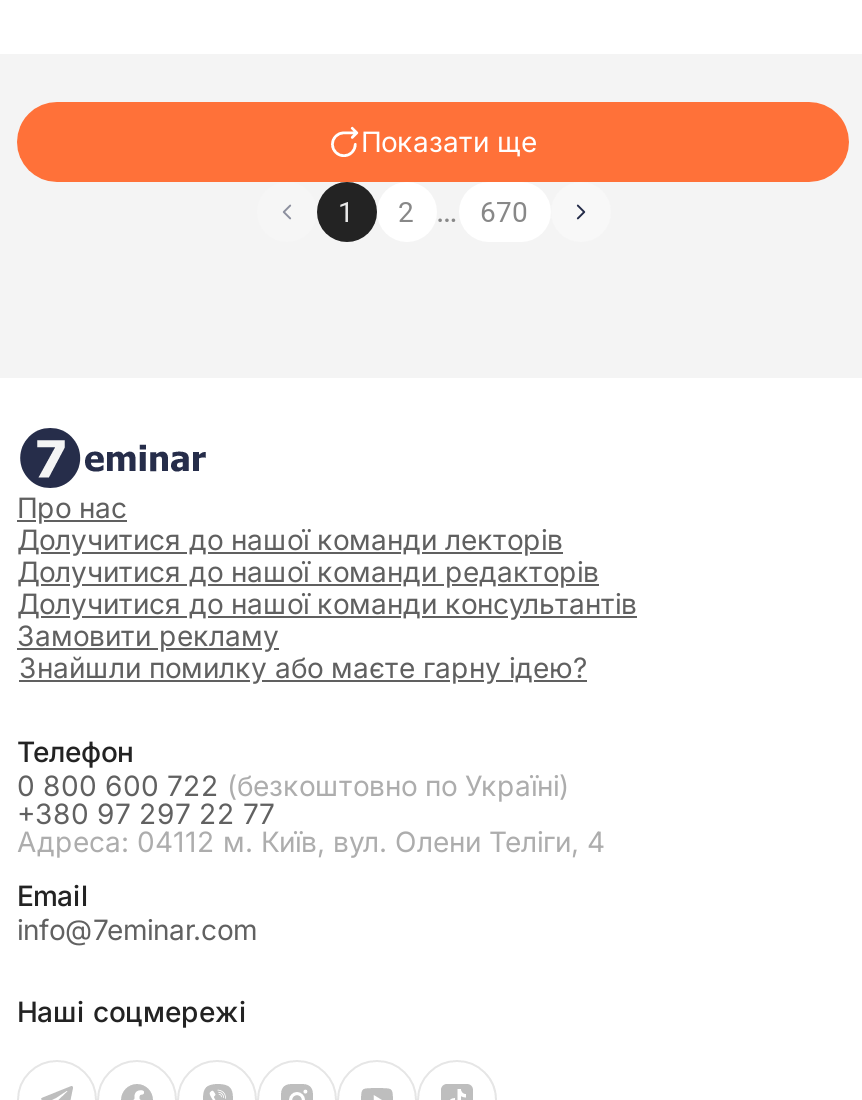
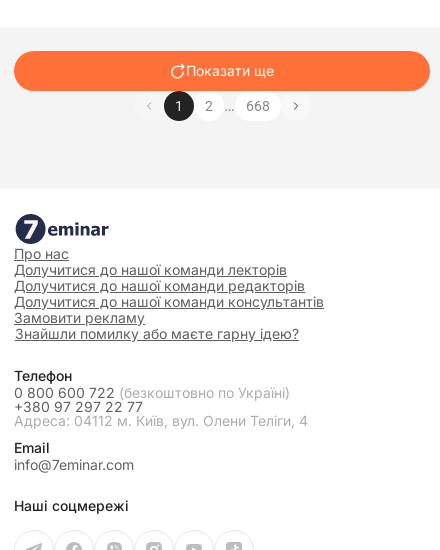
- 670
+ 668
